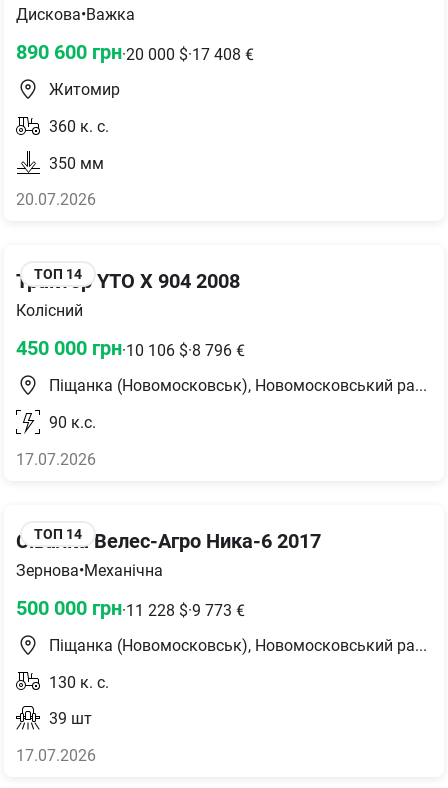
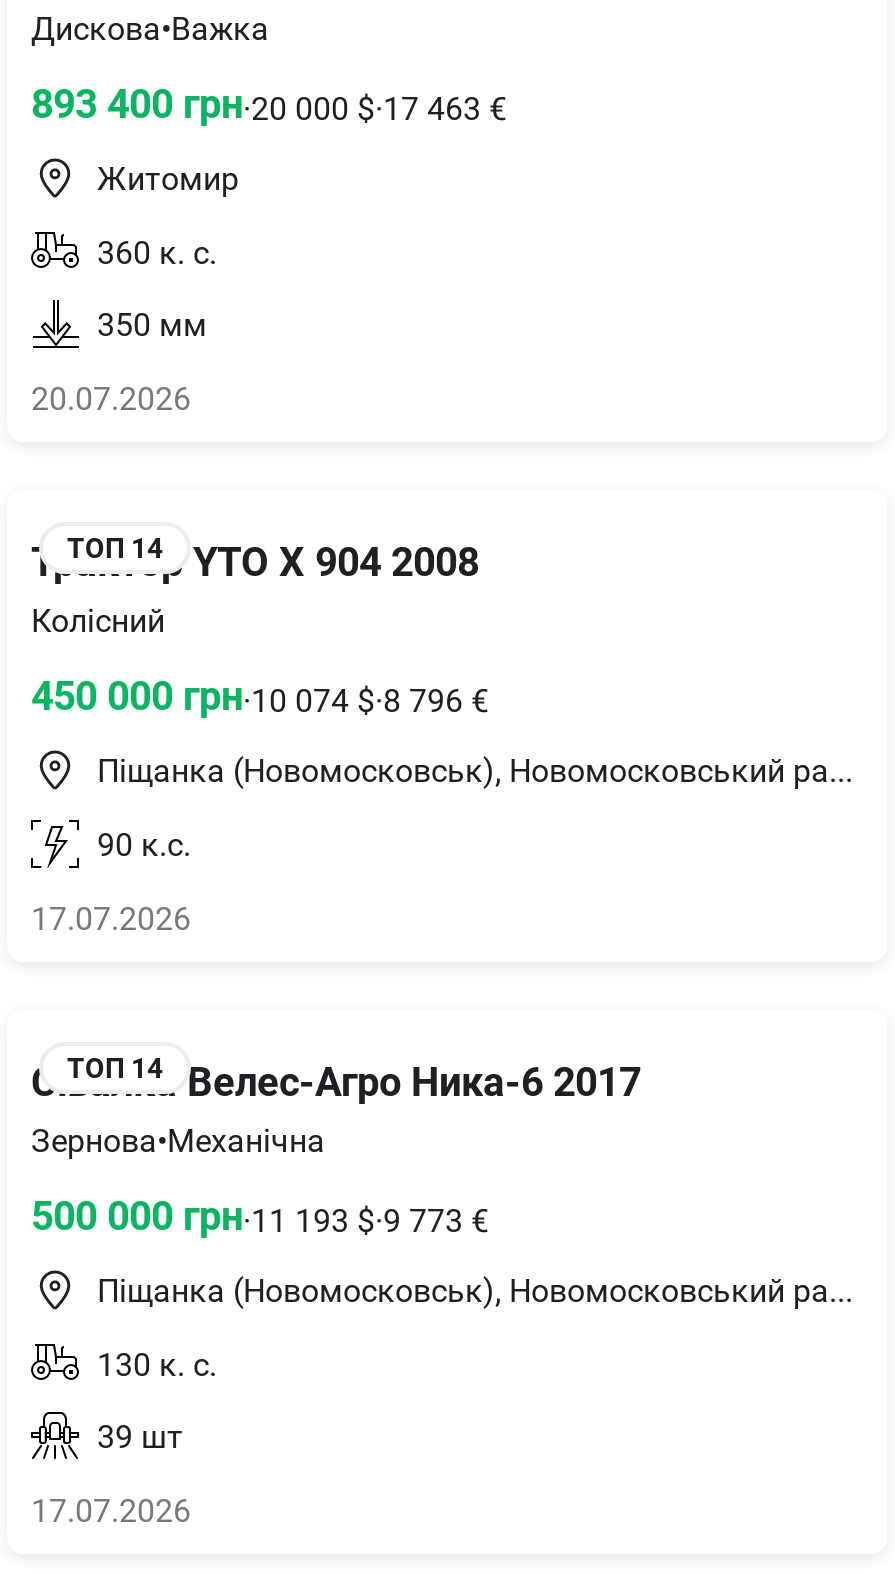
- 890 600 грн·20 000 $·17 408 €
+ 893 400 грн·20 000 $·17 463 €

- 450 000 грн·10 106 $·8 796 €
+ 450 000 грн·10 074 $·8 796 €

- 500 000 грн·11 228 $·9 773 €
+ 500 000 грн·11 193 $·9 773 €
